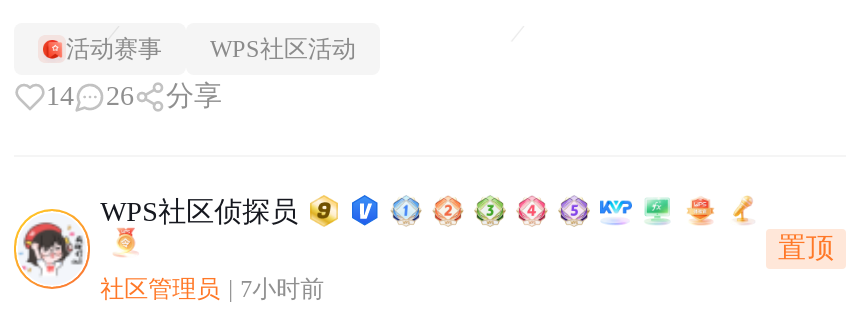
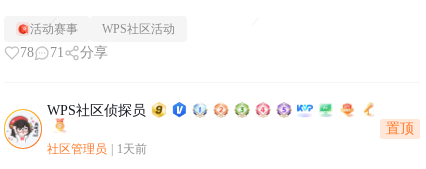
- 14
+ 78

- 26
+ 71

- 社区管理员 7小时前
+ 社区管理员 1天前
